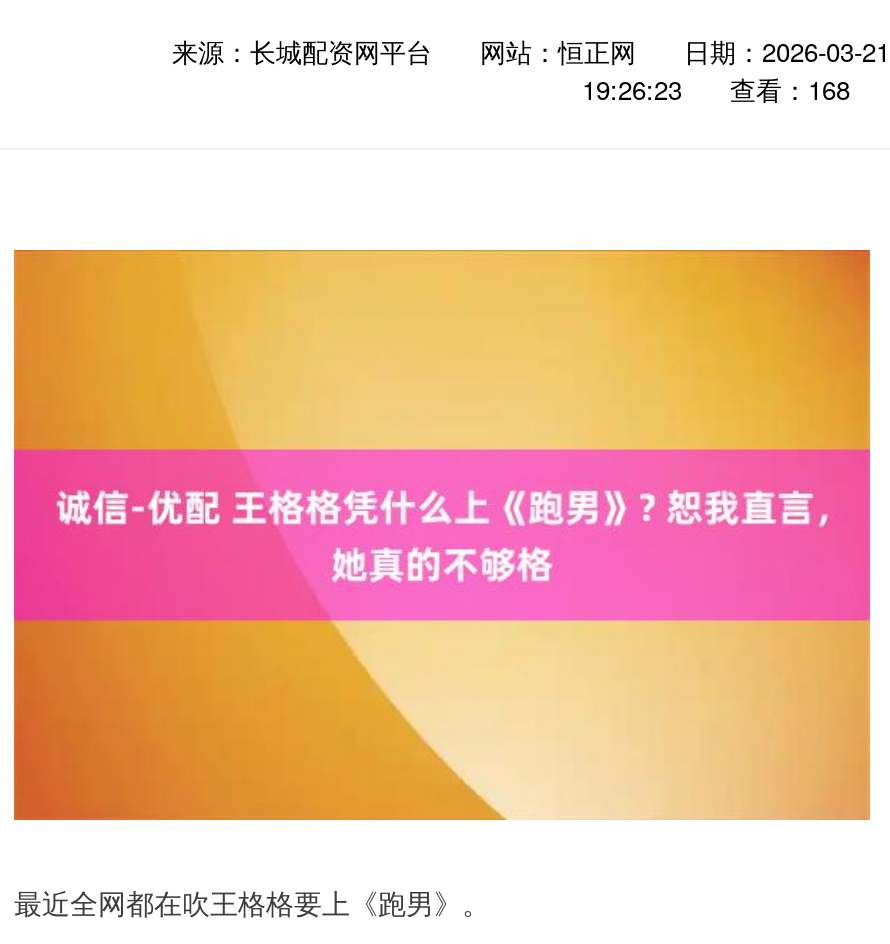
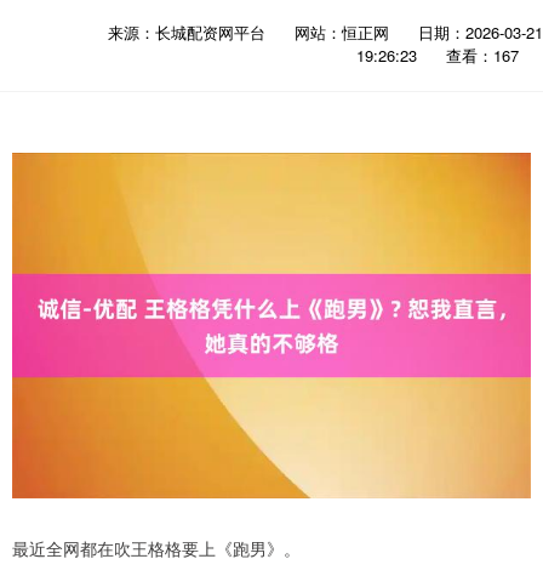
- 19:26:23 查看：168
+ 19:26:23 查看：167
